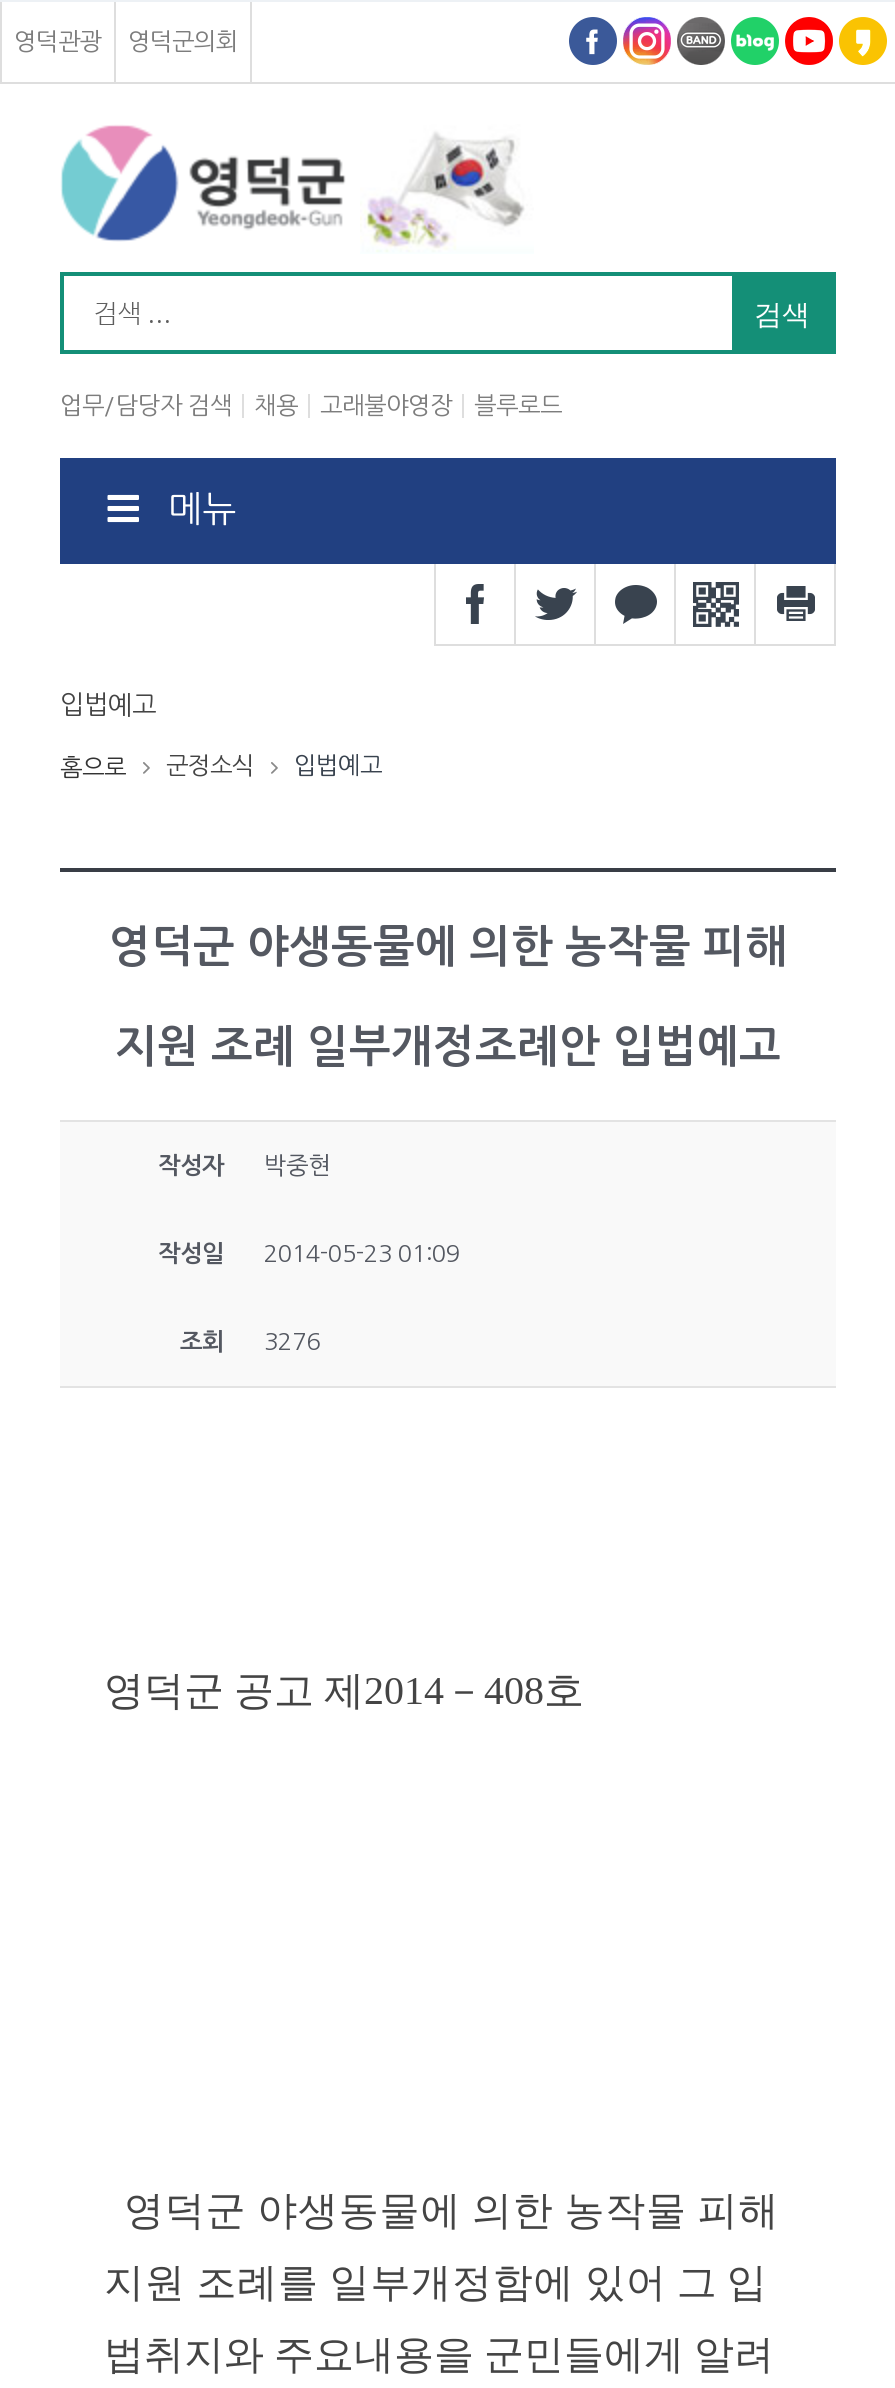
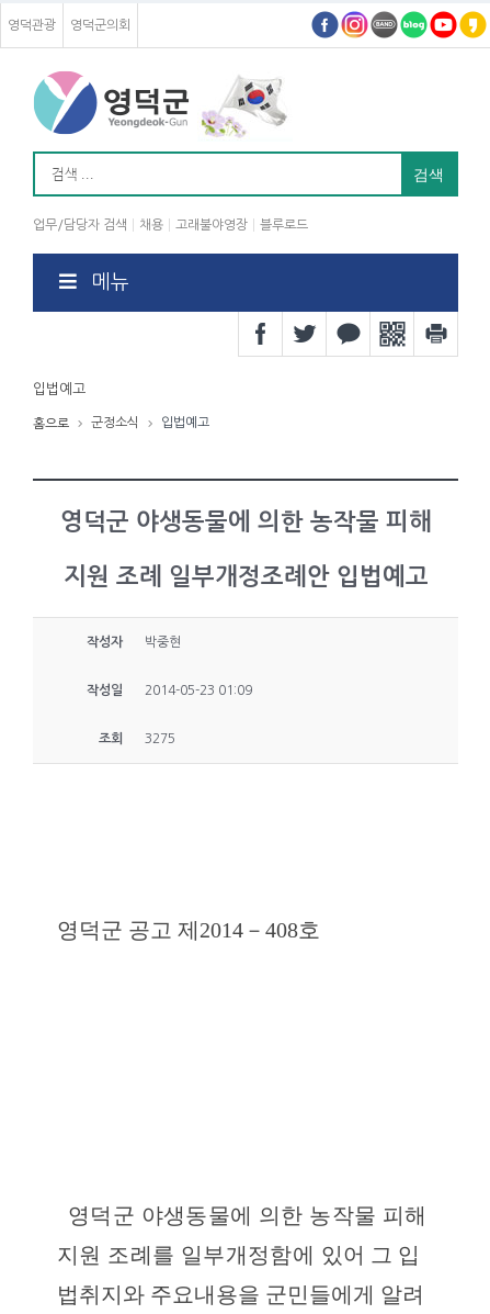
- 조회 3276
+ 조회 3275
